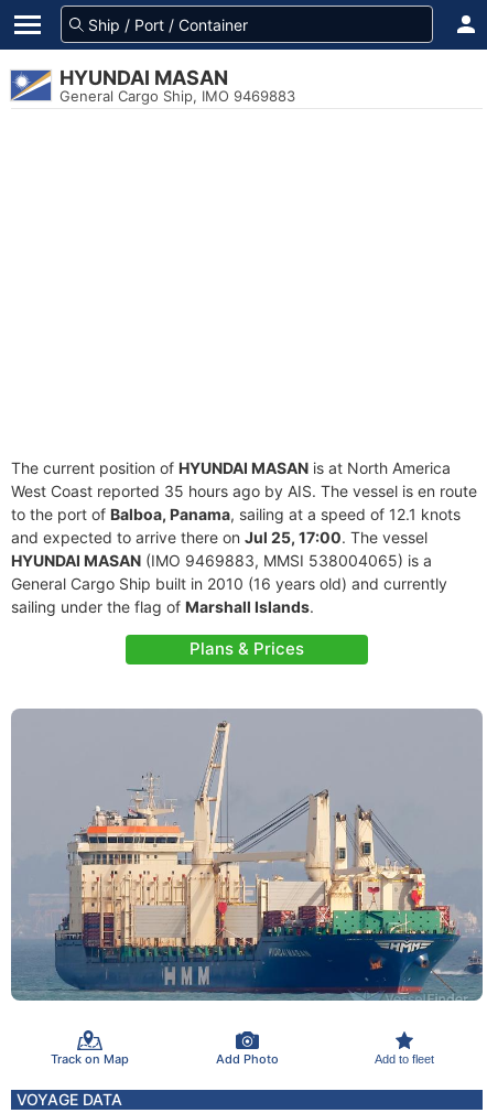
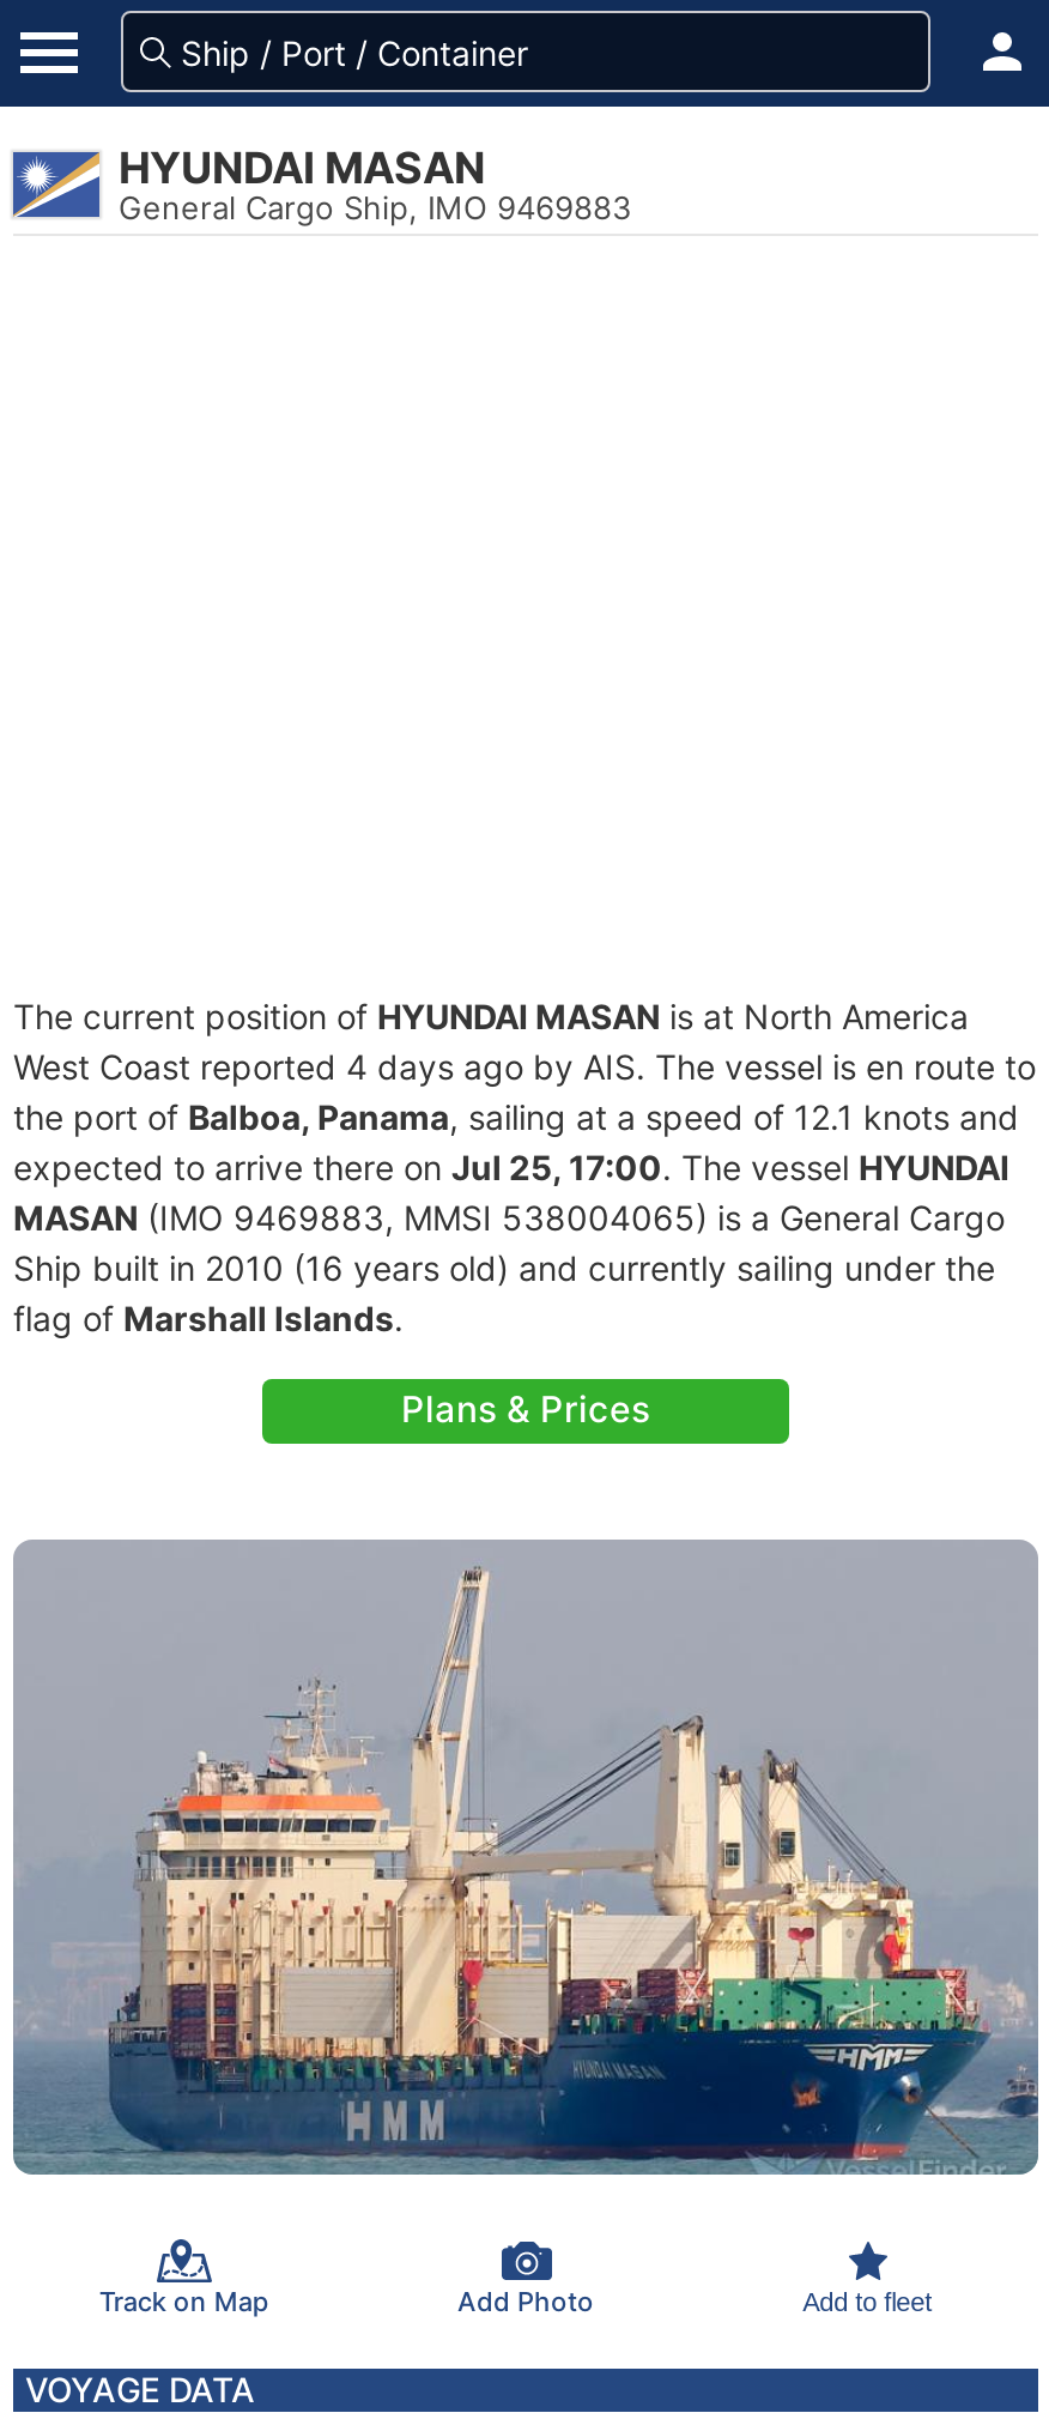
- West Coast reported 35 hours ago by AIS. The vessel is en route
- to the port of Balboa, Panama, sailing at a speed of 12.1 knots
- and expected to arrive there on Jul 25, 17:00. The vessel
- HYUNDAI MASAN (IMO 9469883, MMSI 538004065) is a
- General Cargo Ship built in 2010 (16 years old) and currently
- sailing under the flag of Marshall Islands.
+ West Coast reported 4 days ago by AIS. The vessel is en route to
+ the port of Balboa, Panama, sailing at a speed of 12.1 knots and
+ expected to arrive there on Jul 25, 17:00. The vessel HYUNDAI
+ MASAN (IMO 9469883, MMSI 538004065) is a General Cargo
+ Ship built in 2010 (16 years old) and currently sailing under the
+ flag of Marshall Islands.
